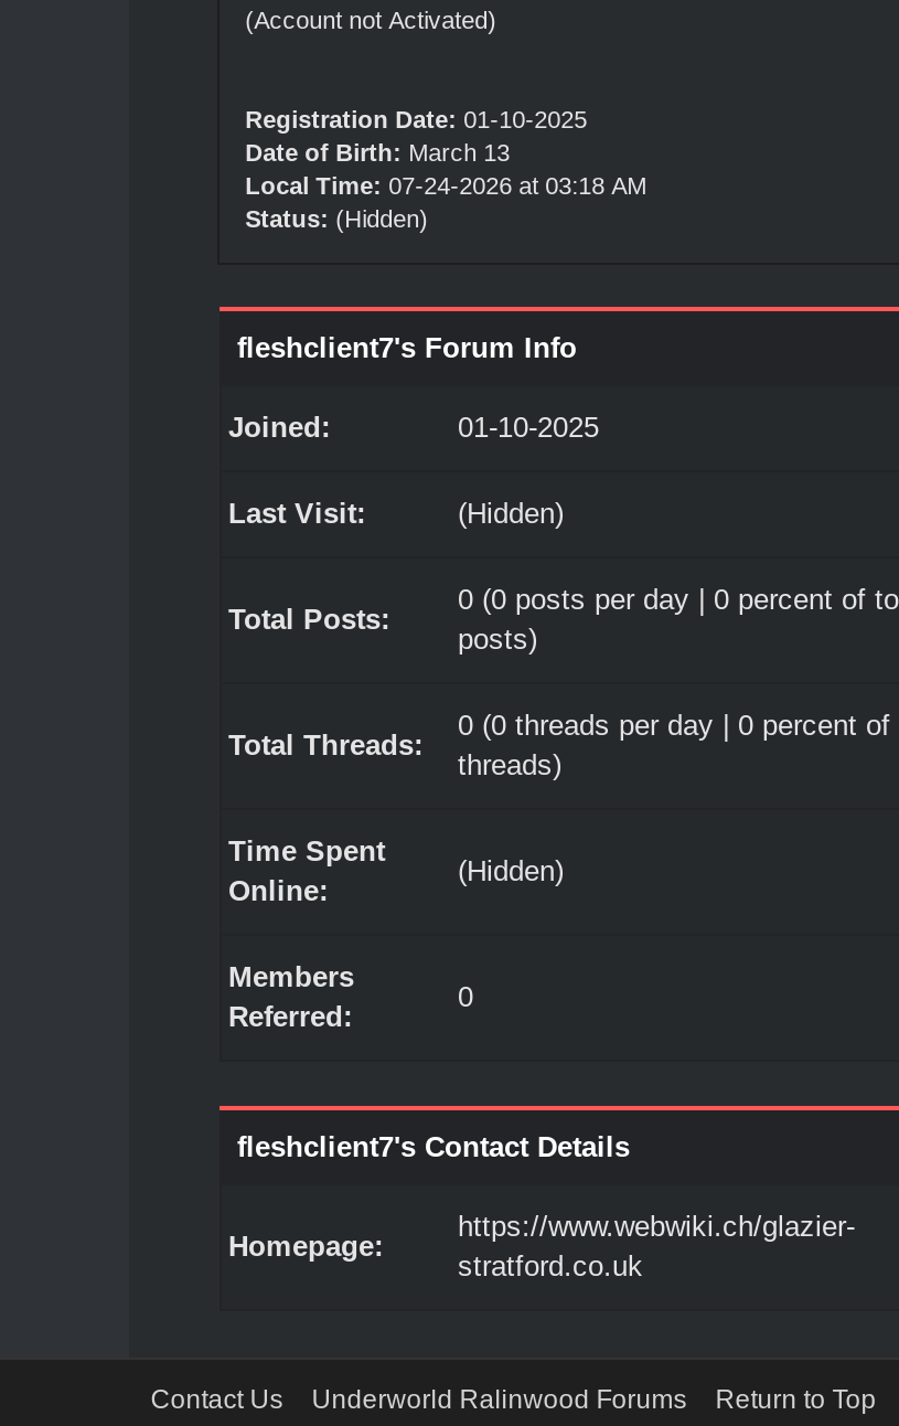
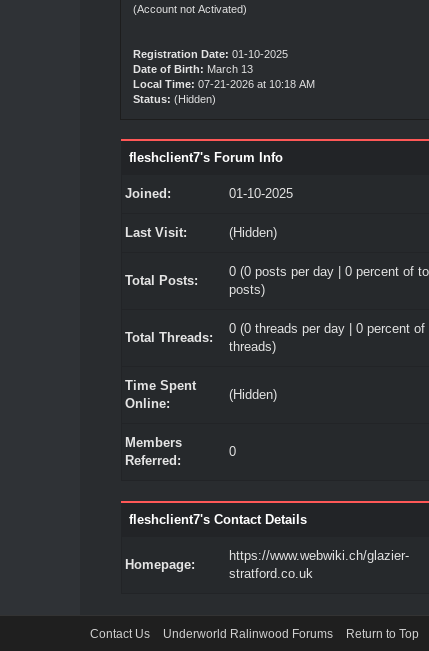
- Local Time: 07-24-2026 at 03:18 AM
+ Local Time: 07-21-2026 at 10:18 AM
